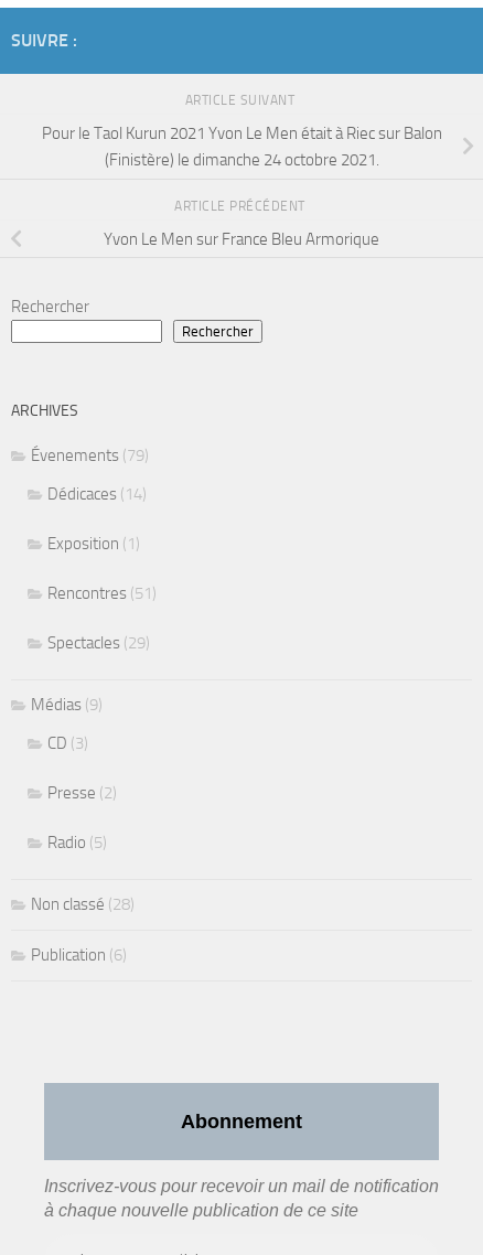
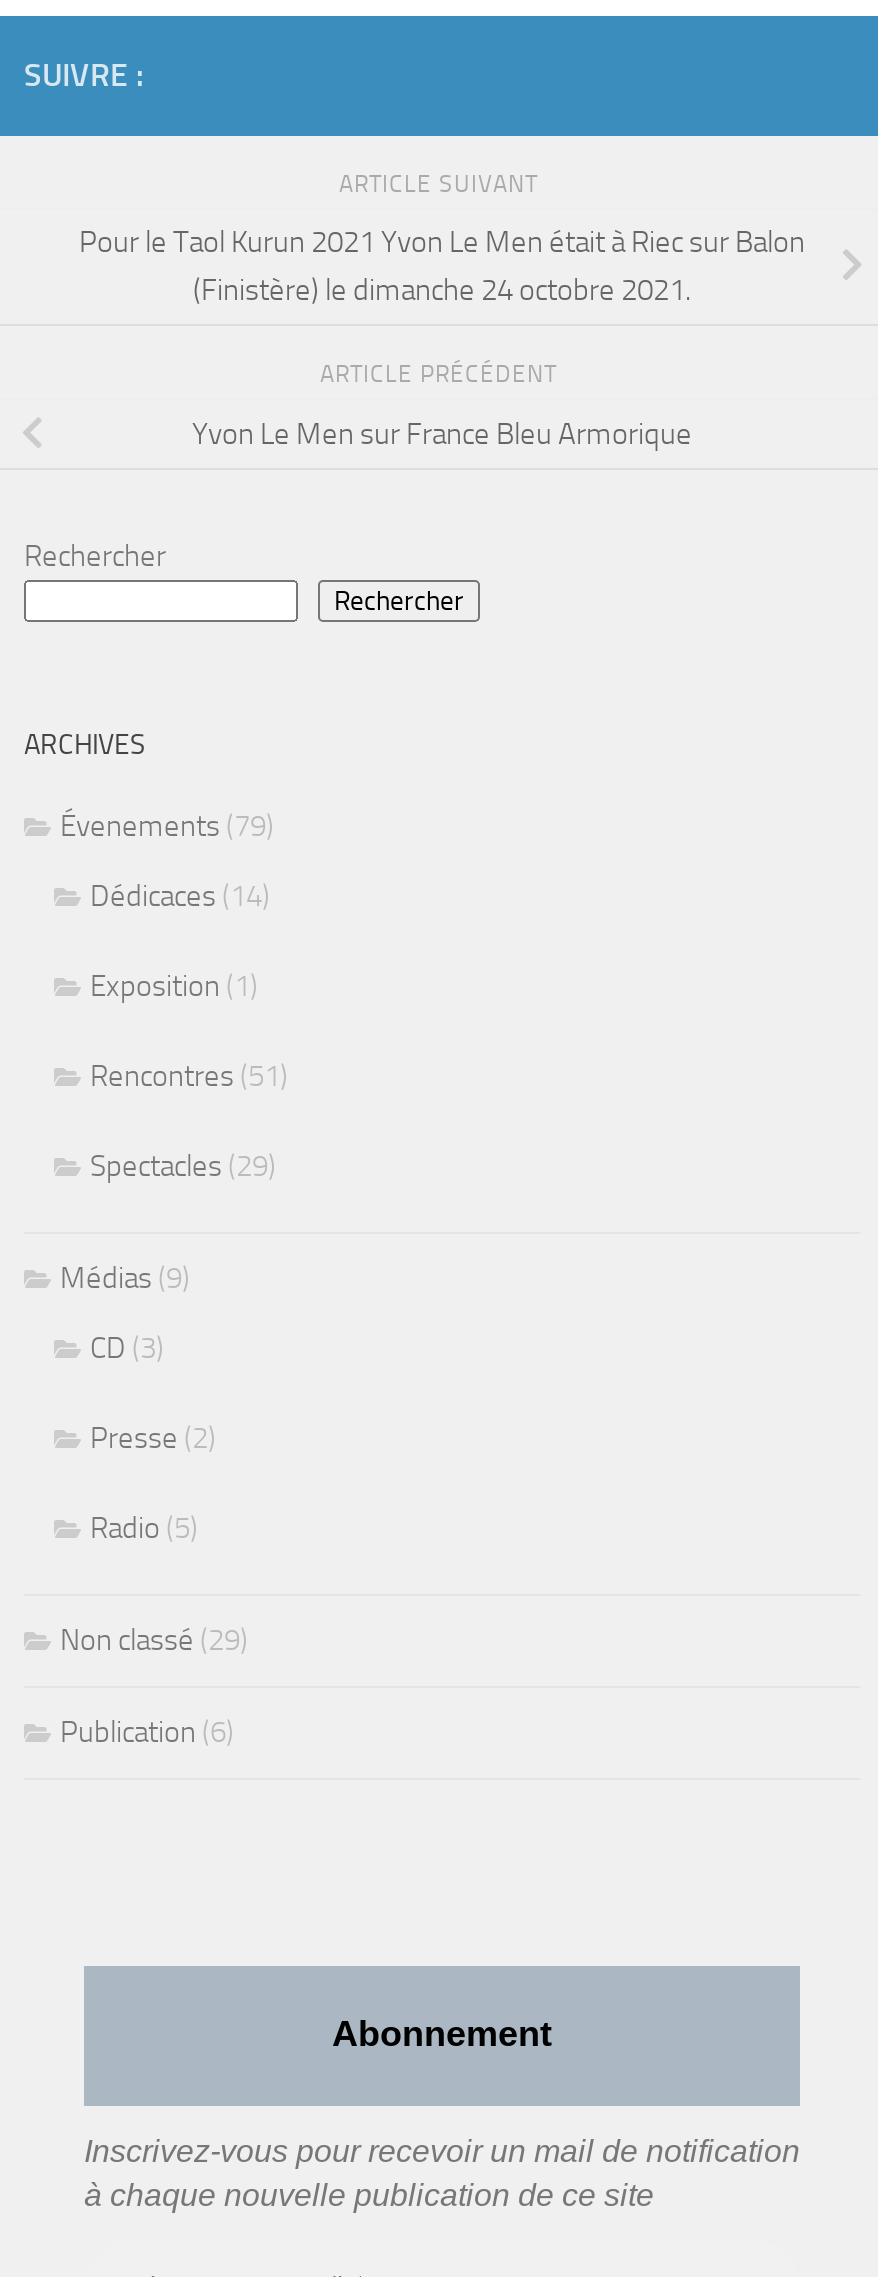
- Non classé (28)
+ Non classé (29)
